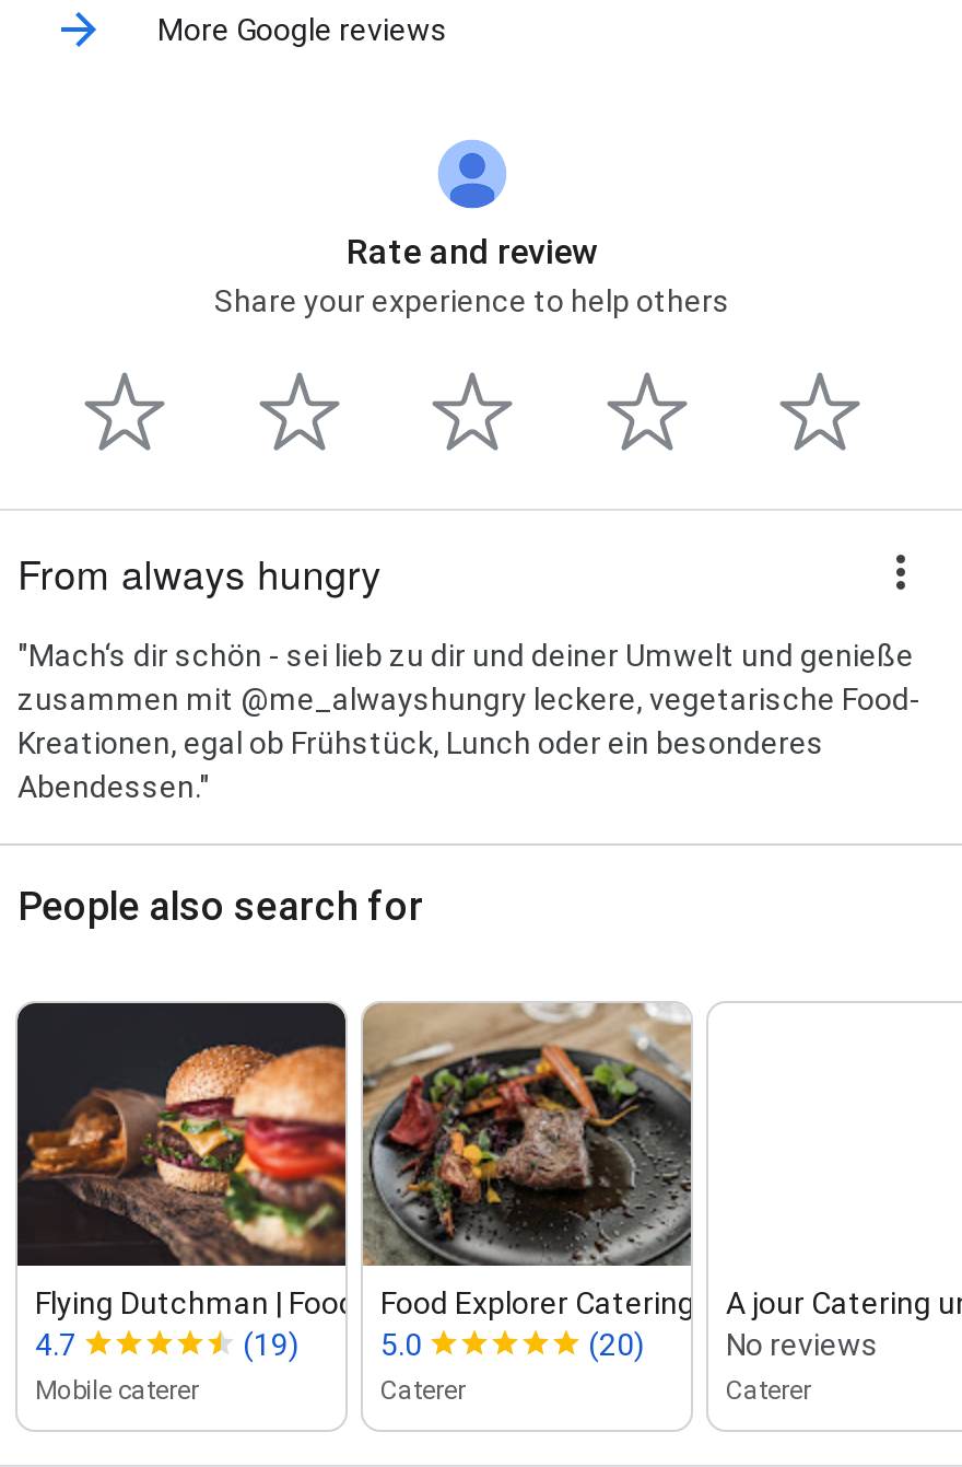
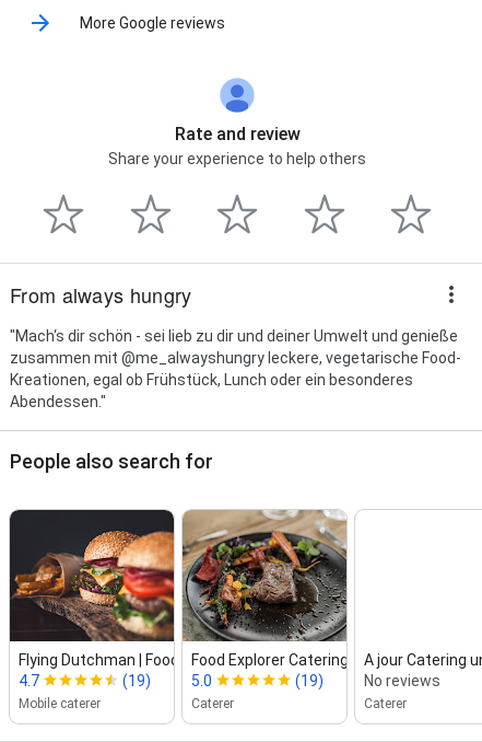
- (20)
+ (19)
